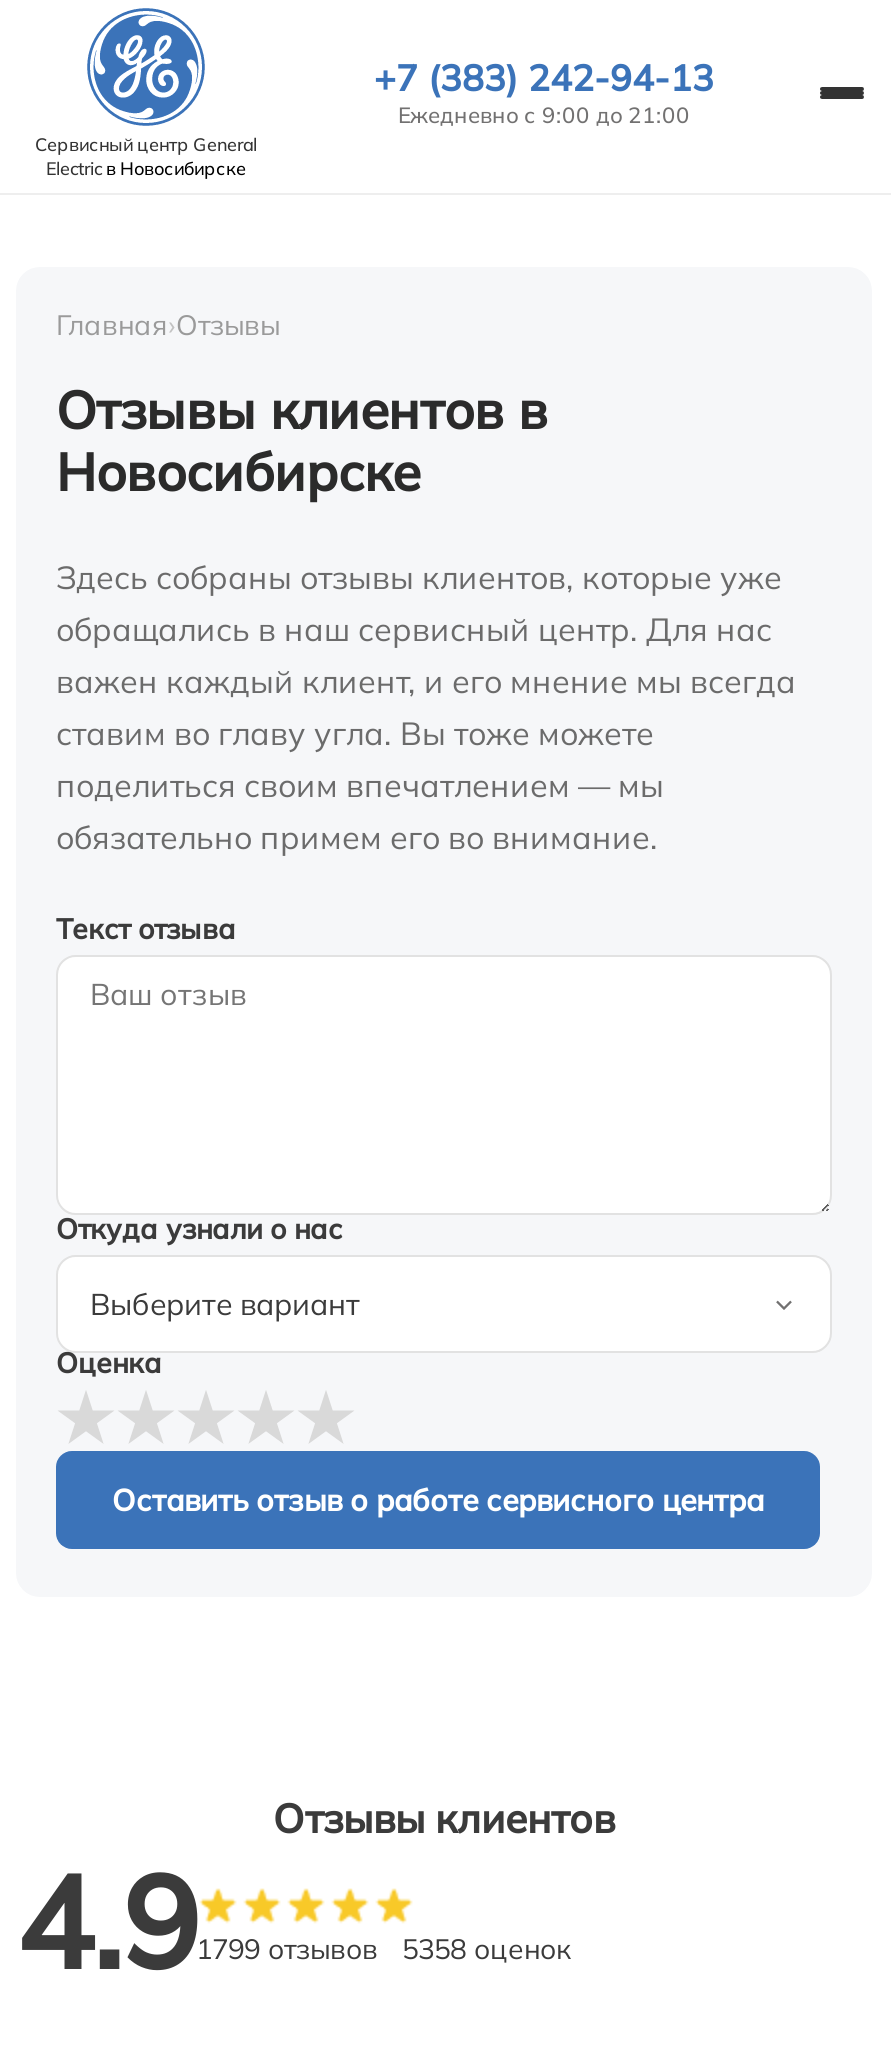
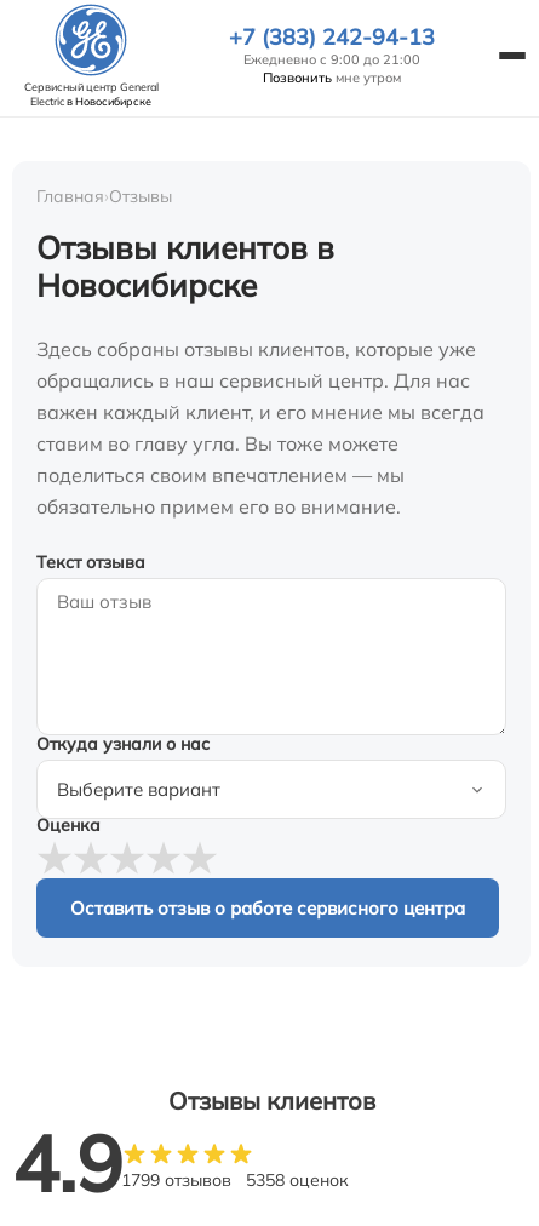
+ Позвонить мне утром
